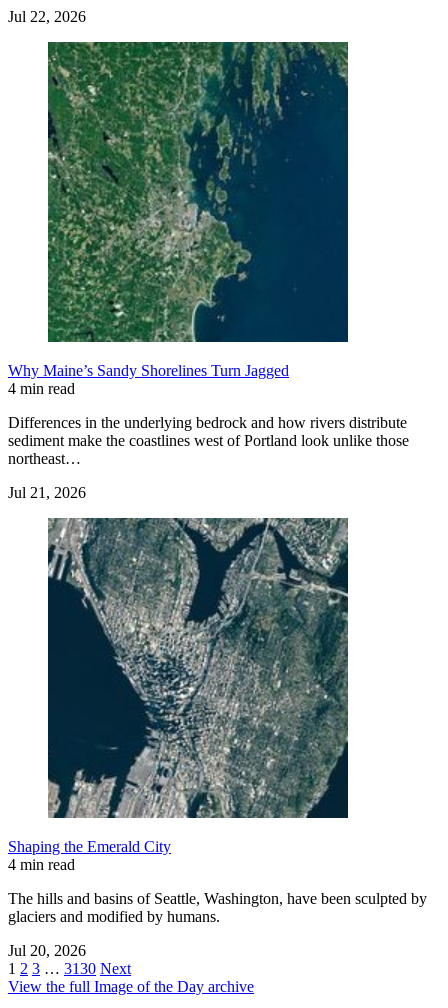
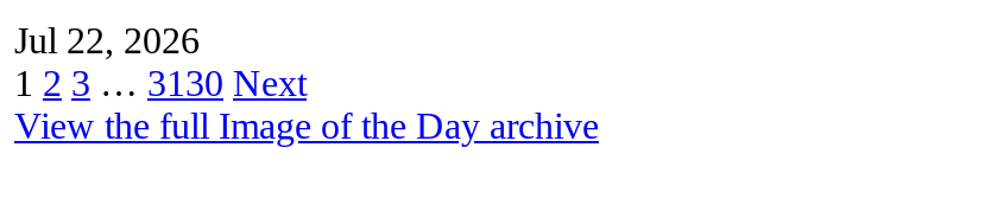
- [image]
- Why Maine’s Sandy Shorelines Turn Jagged
- 4 min read
- Differences in the underlying bedrock and how rivers distribute
- sediment make the coastlines west of Portland look unlike those
- northeast…
- Jul 21, 2026

- [image]
- Shaping the Emerald City
- 4 min read
- The hills and basins of Seattle, Washington, have been sculpted by
- glaciers and modified by humans.
- Jul 20, 2026
